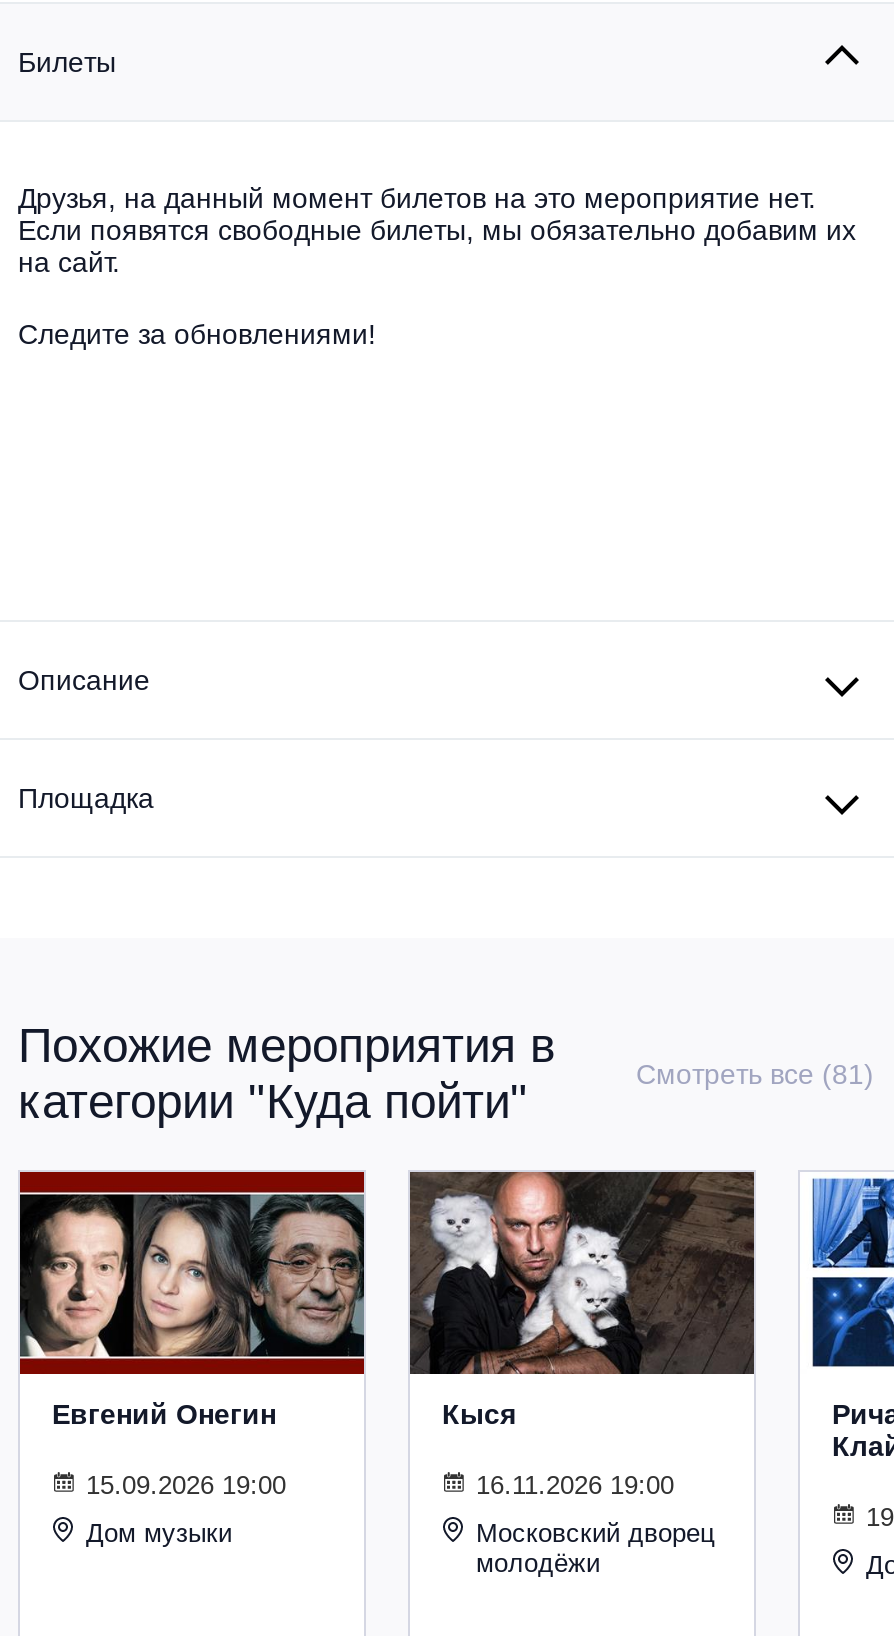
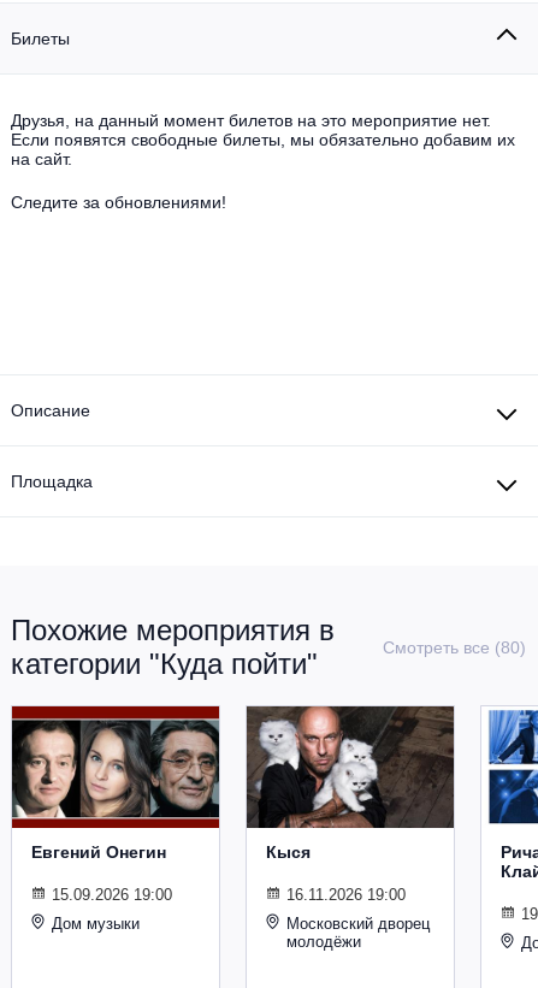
- Смотреть все (81)
+ Смотреть все (80)
